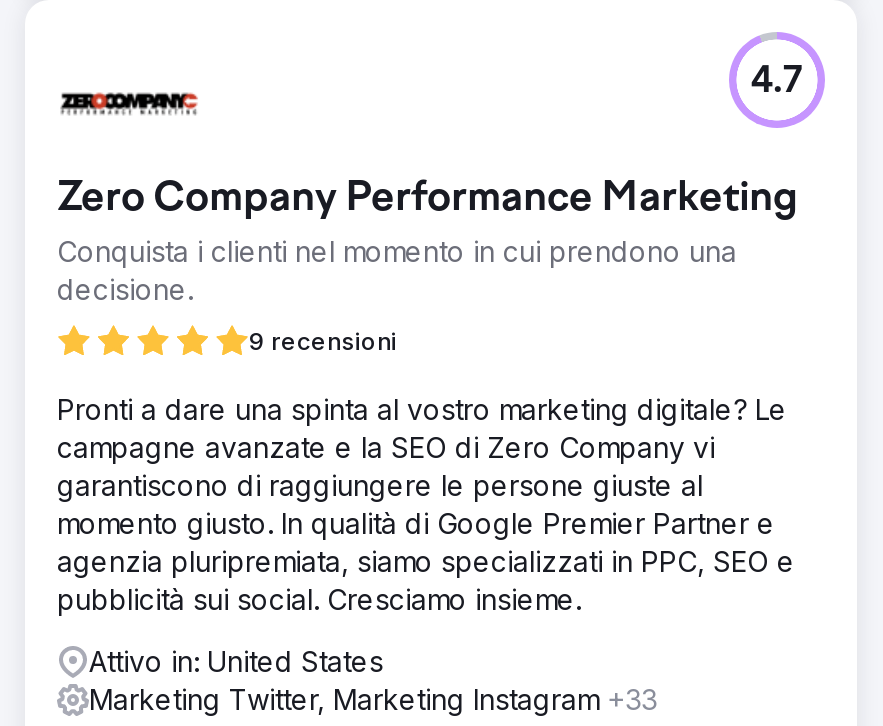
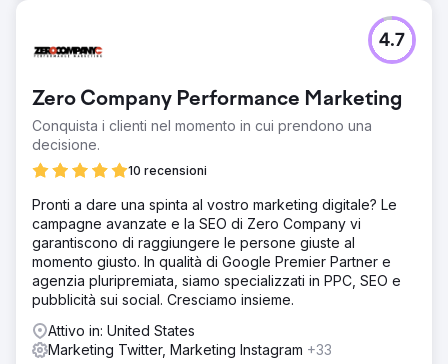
- 9 recensioni
+ 10 recensioni
